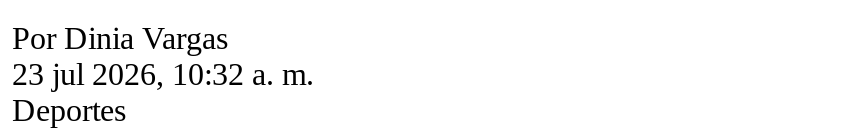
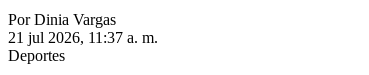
- 23 jul 2026, 10:32 a. m.
+ 21 jul 2026, 11:37 a. m.
